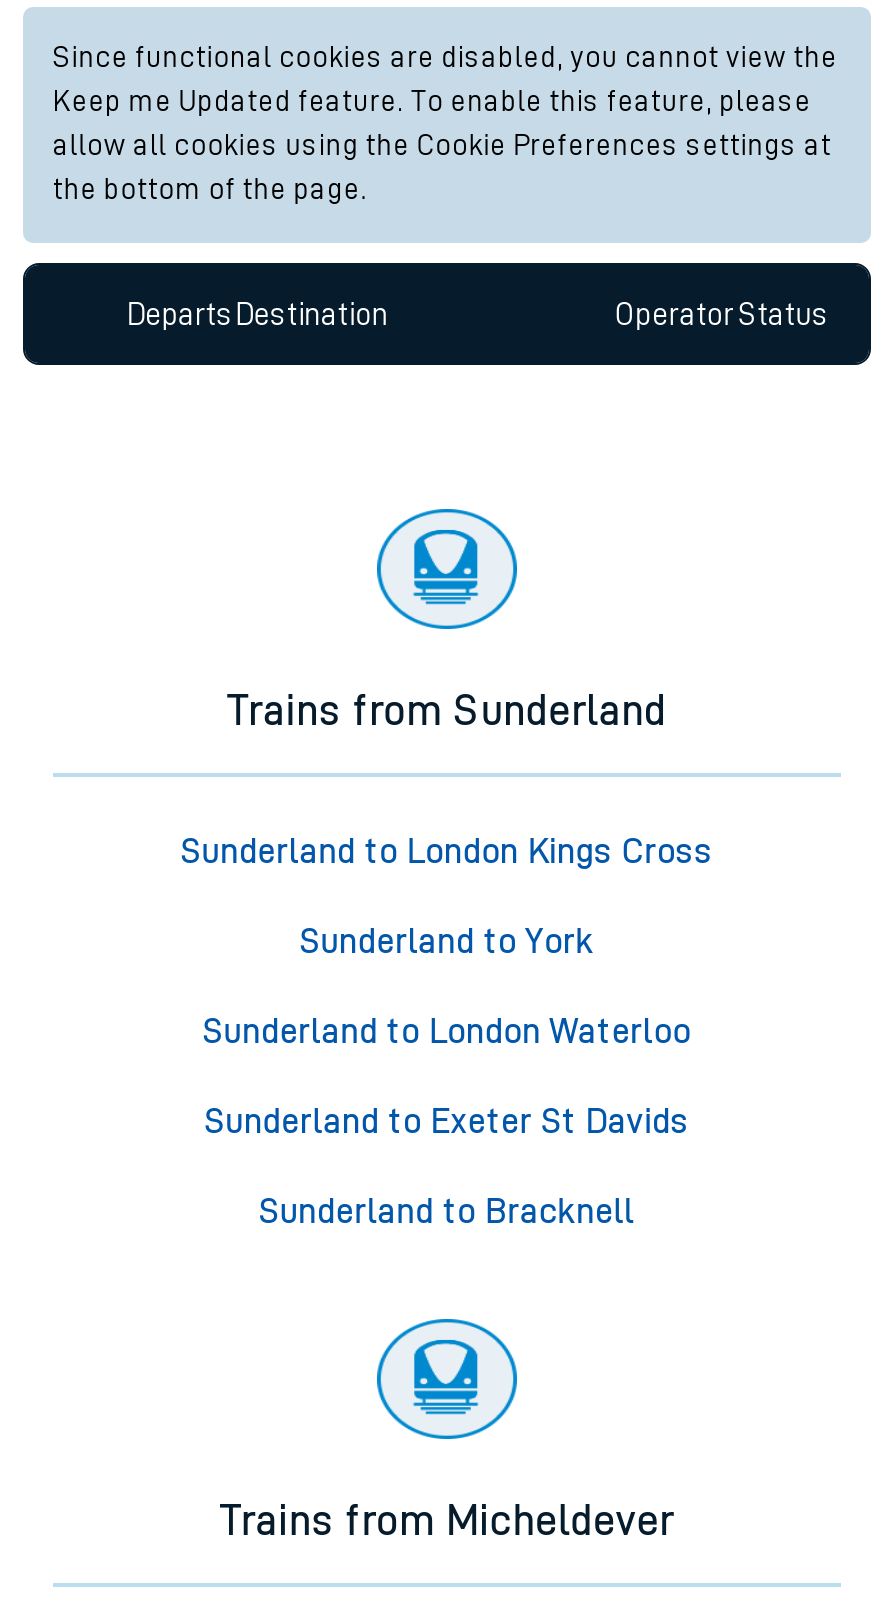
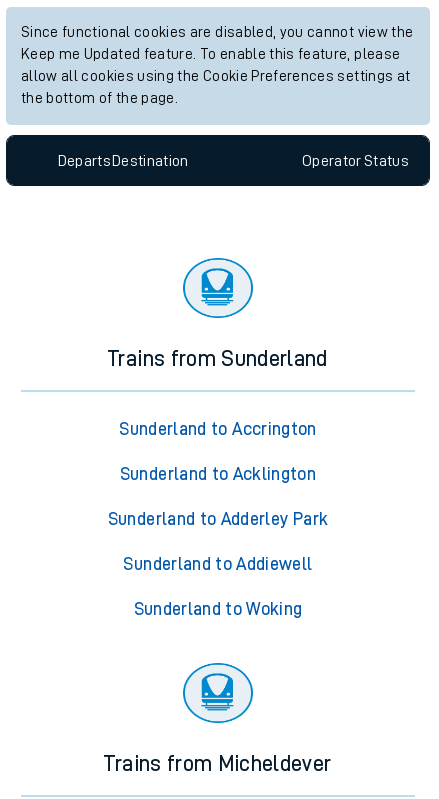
- Sunderland to London Kings Cross
+ Sunderland to Accrington

- Sunderland to York
+ Sunderland to Acklington

- Sunderland to London Waterloo
+ Sunderland to Adderley Park

- Sunderland to Exeter St Davids
+ Sunderland to Addiewell

- Sunderland to Bracknell
+ Sunderland to Woking
